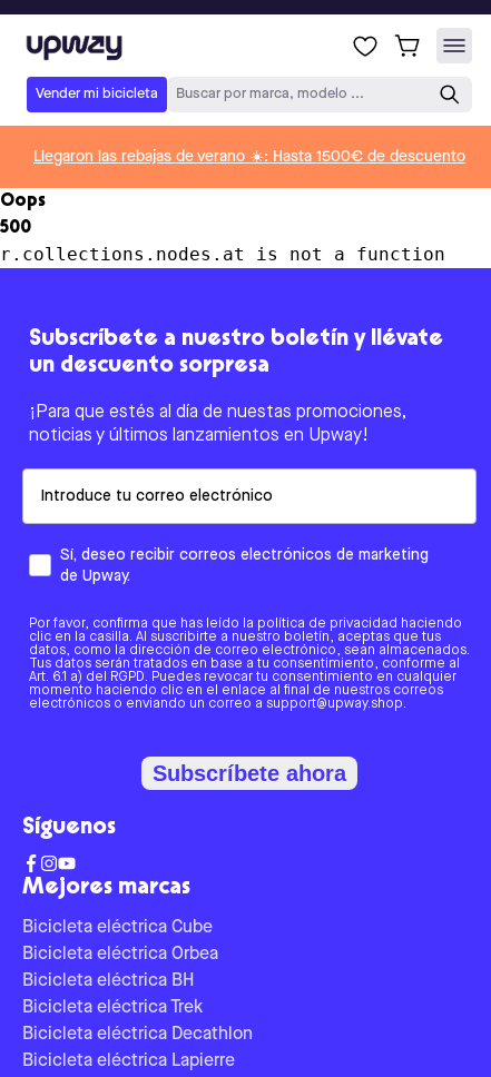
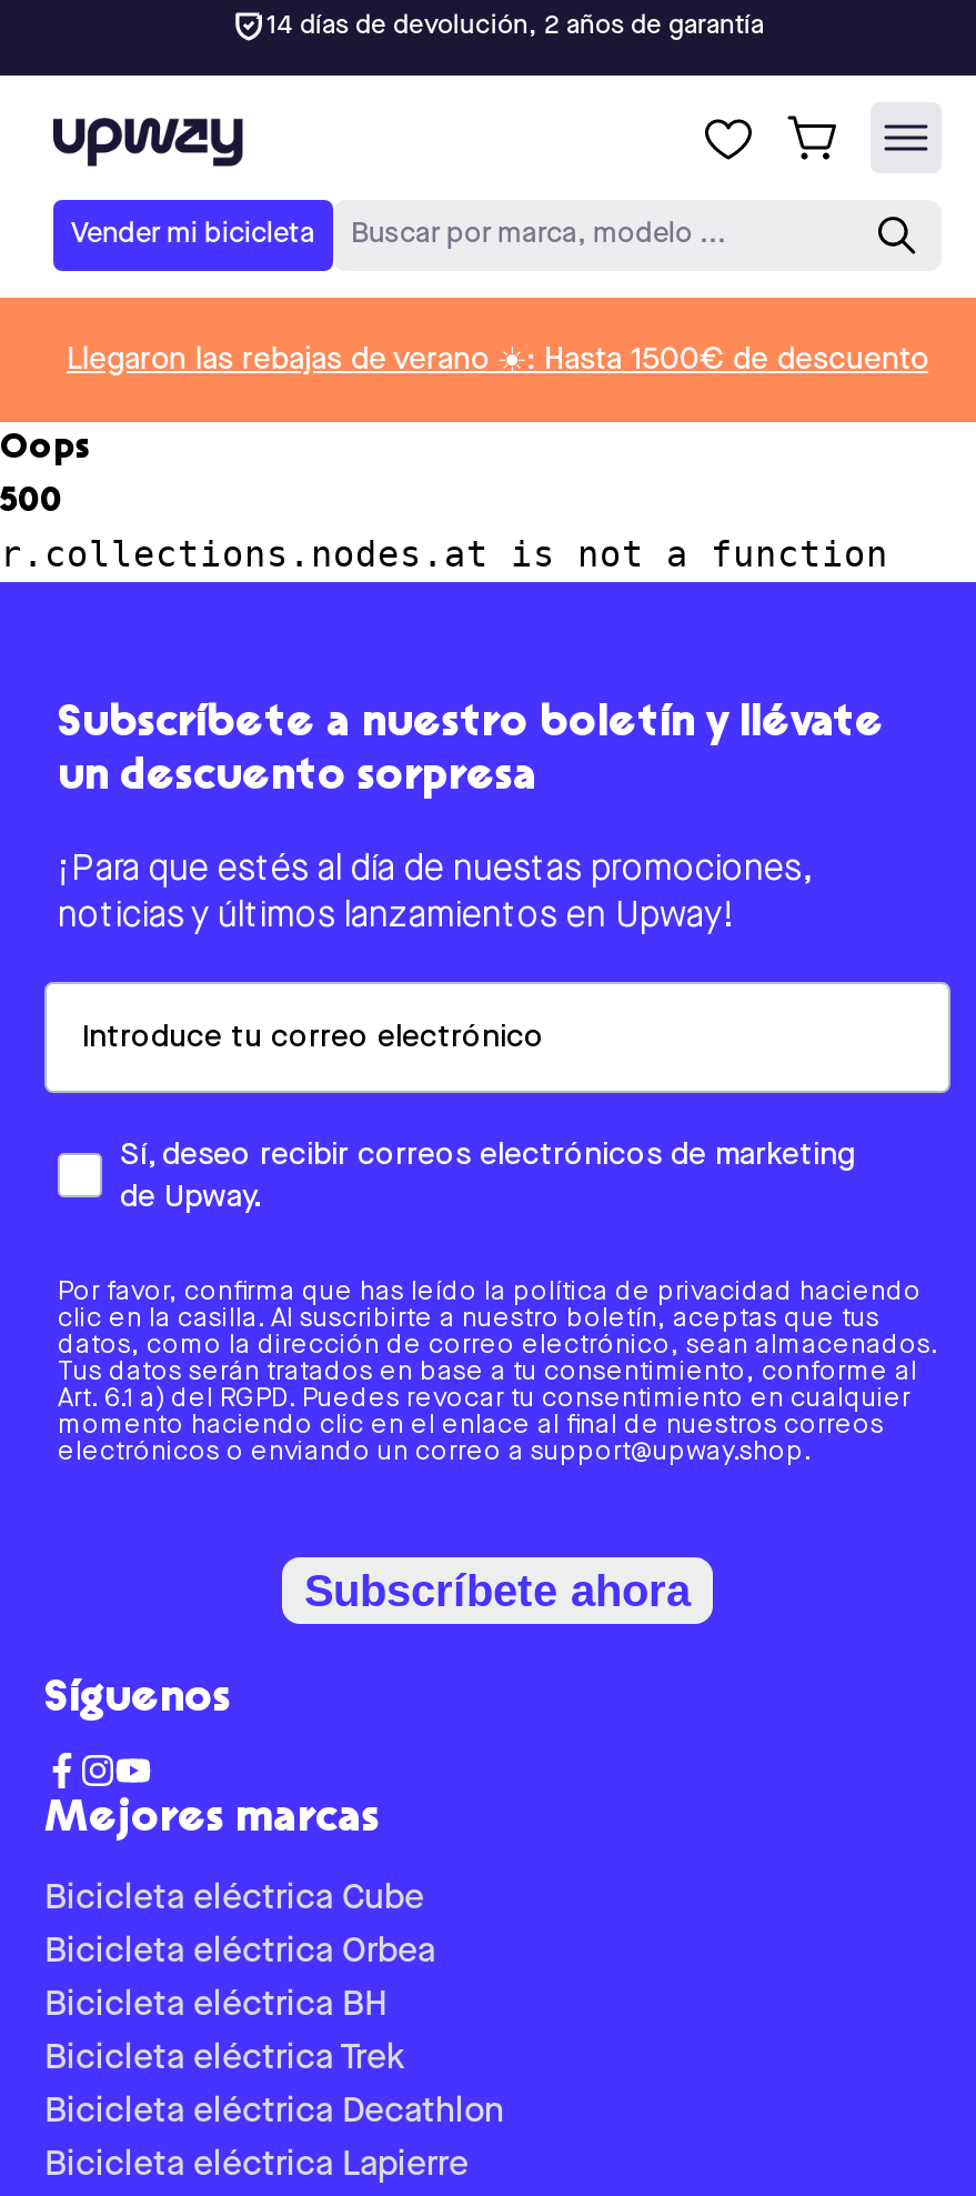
+ 14 días de devolución, 2 años de garantía
